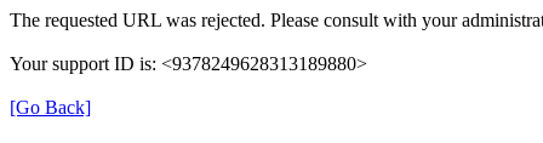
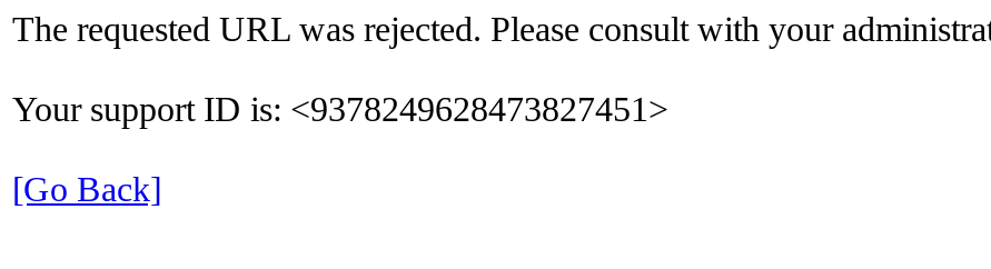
- Your support ID is: <9378249628313189880>
+ Your support ID is: <9378249628473827451>
